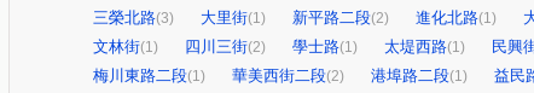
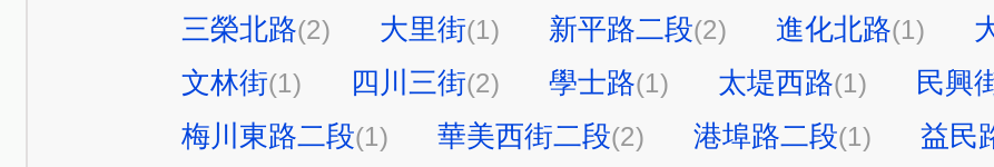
- 三榮北路(3)
+ 三榮北路(2)
